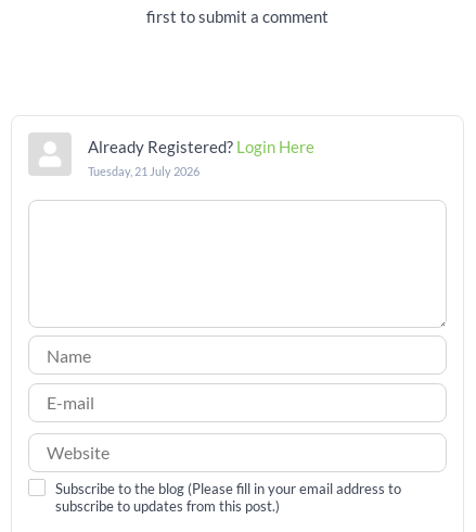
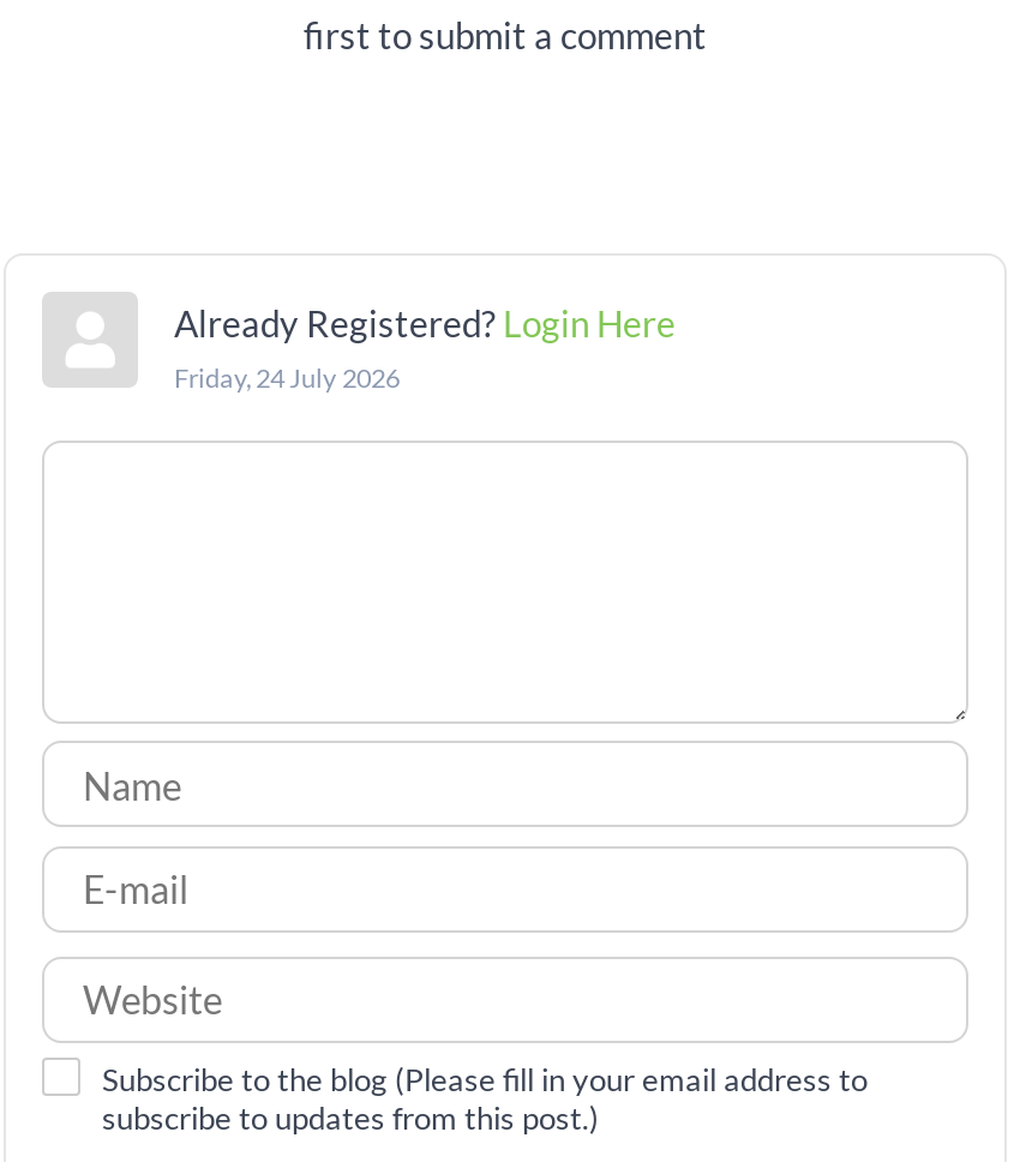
- Tuesday, 21 July 2026
+ Friday, 24 July 2026
